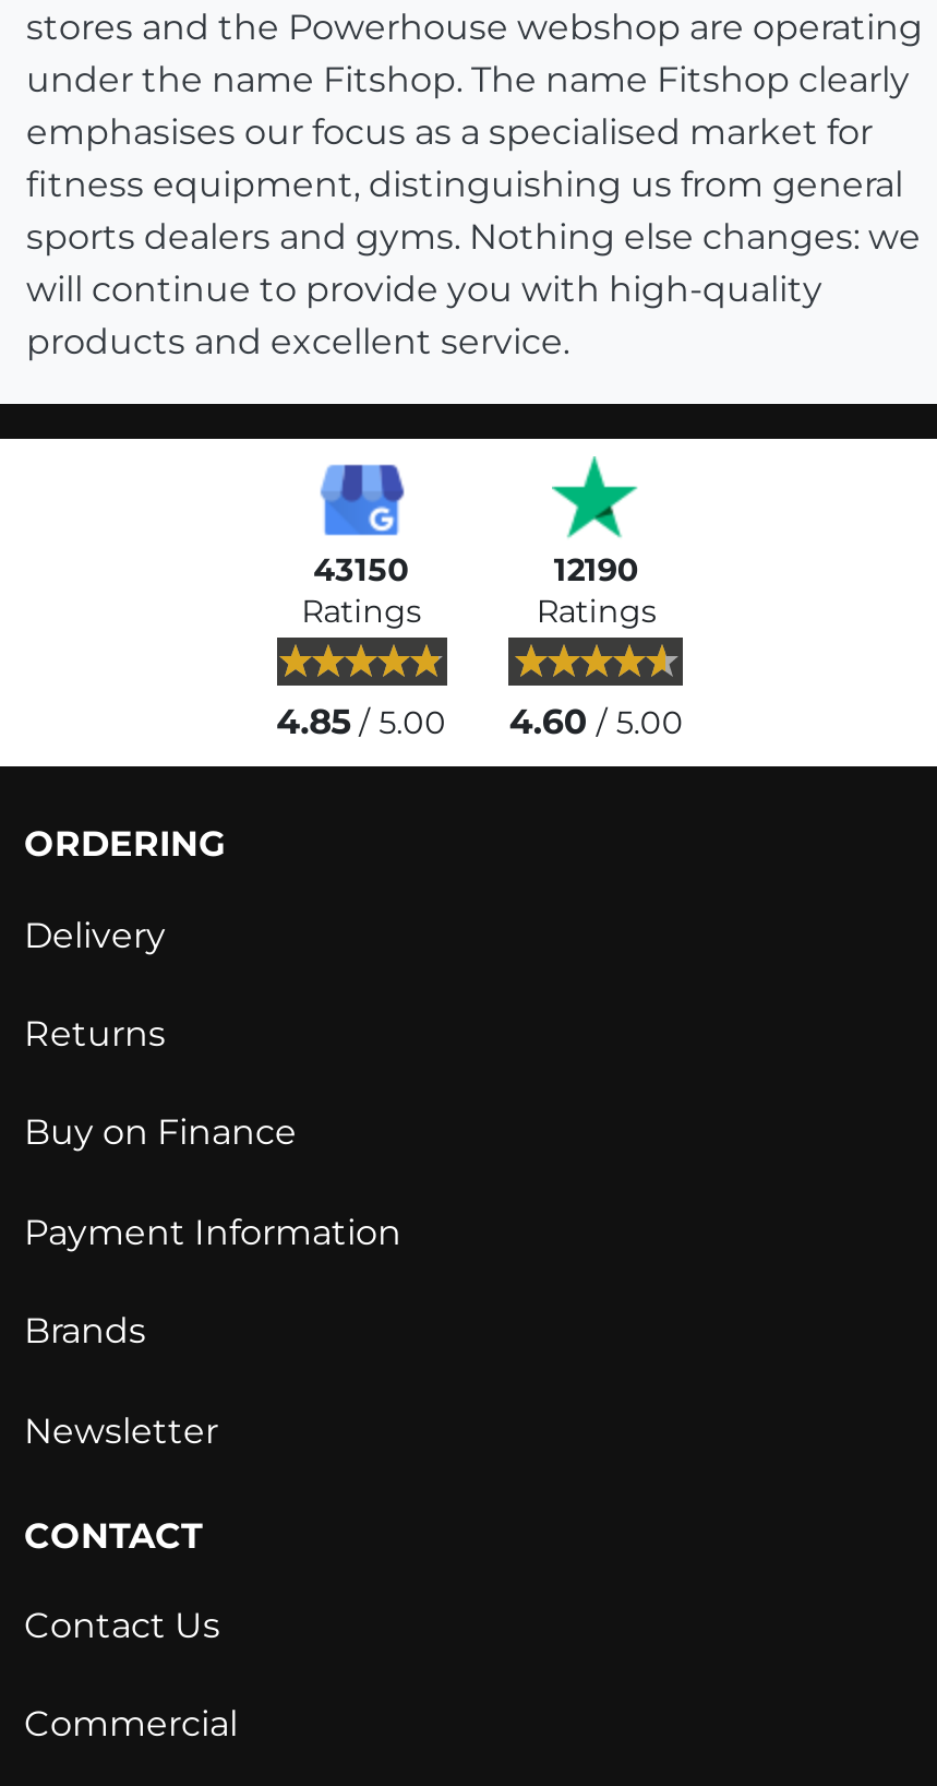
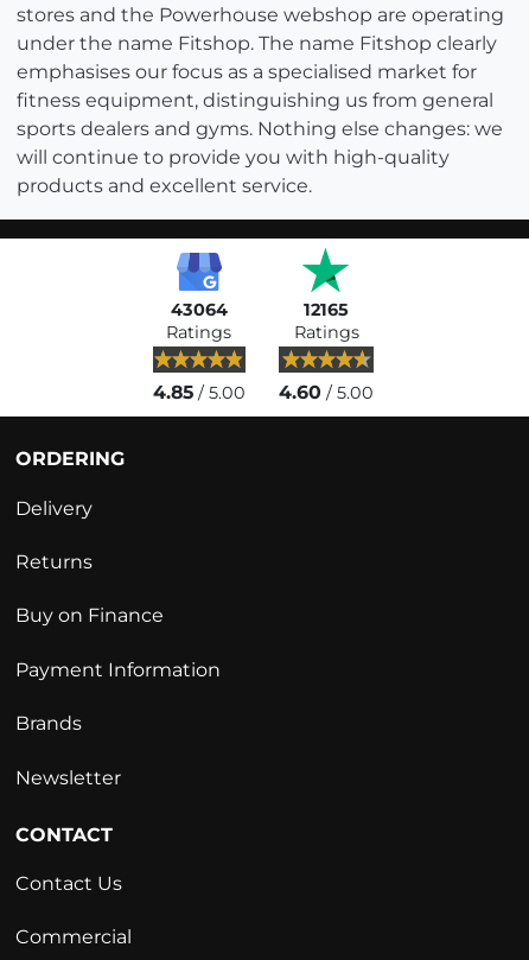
- 43150
+ 43064

- 12190
+ 12165
